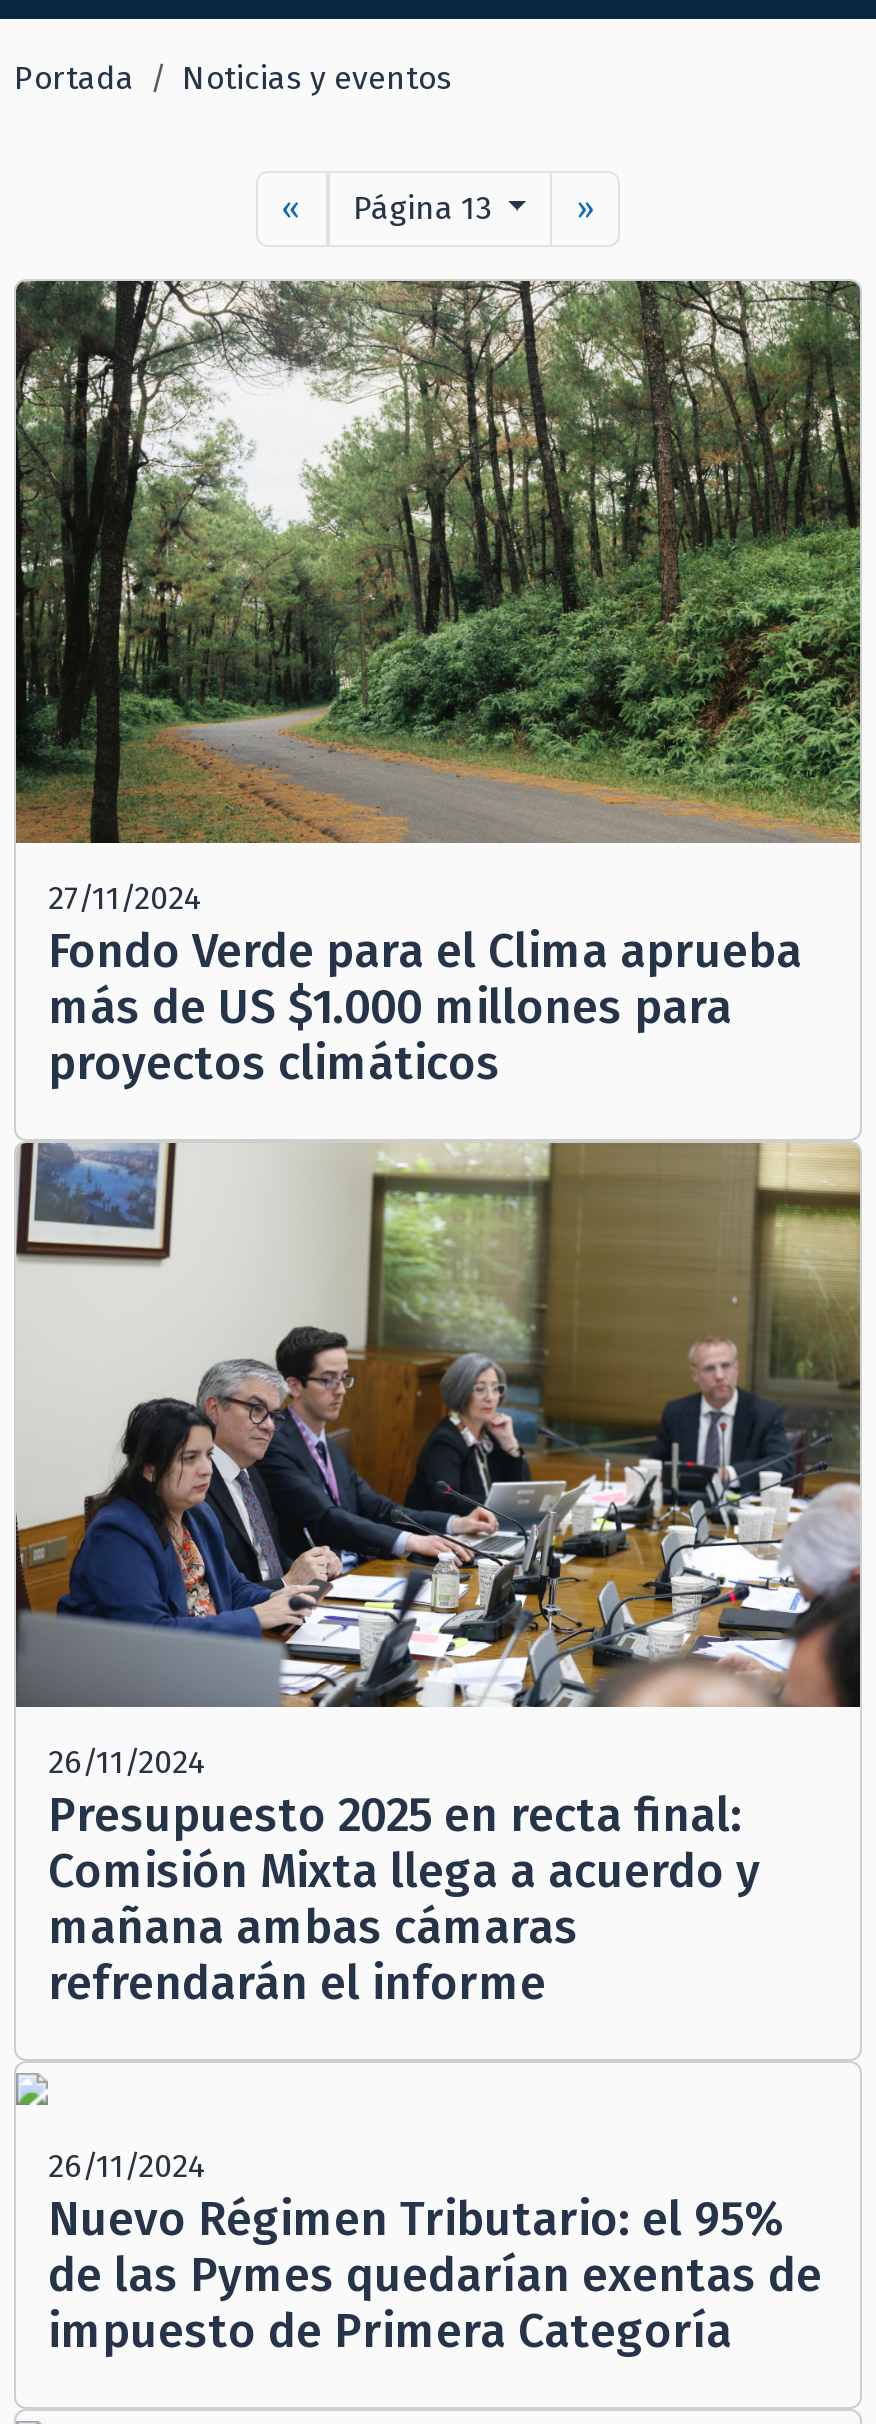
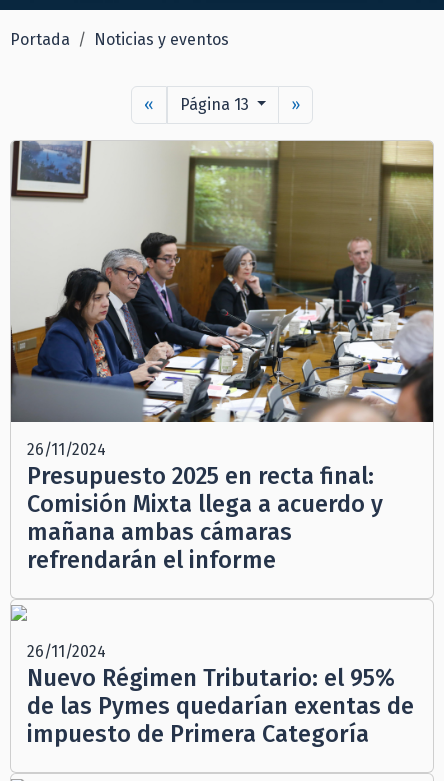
- [image]
- 27/11/2024
- Fondo Verde para el Clima aprueba
- más de US $1.000 millones para
- proyectos climáticos
